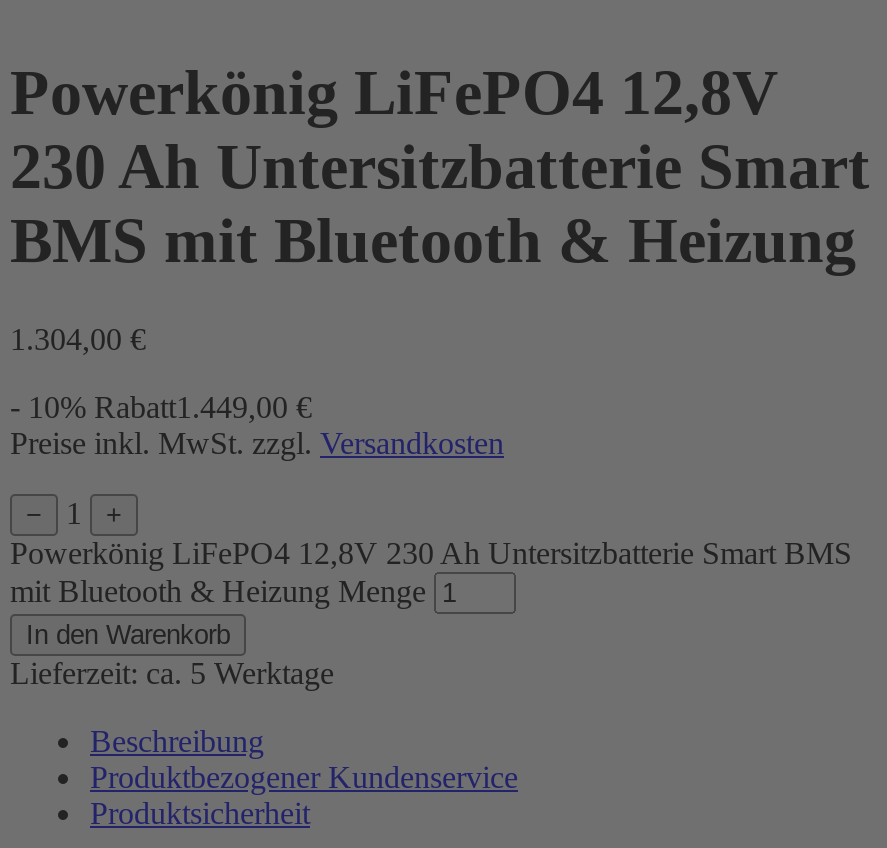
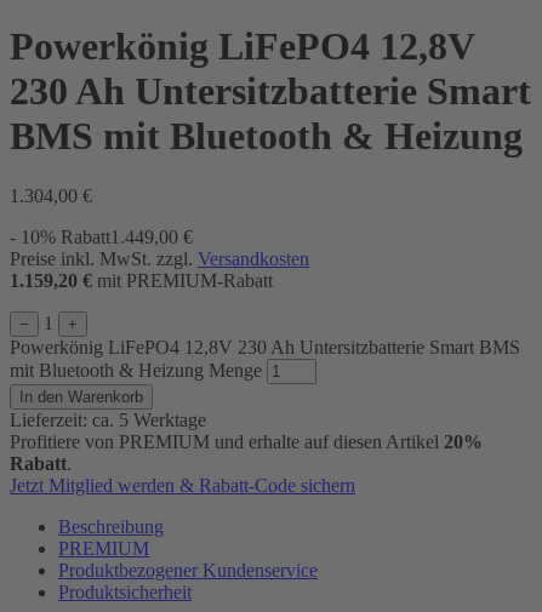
+ 1.159,20 €mit PREMIUM-Rabatt

+ Profitiere von PREMIUM und erhalte auf diesen Artikel 20%
+ Rabatt.
+ Jetzt Mitglied werden & Rabatt-Code sichern

+ PREMIUM
